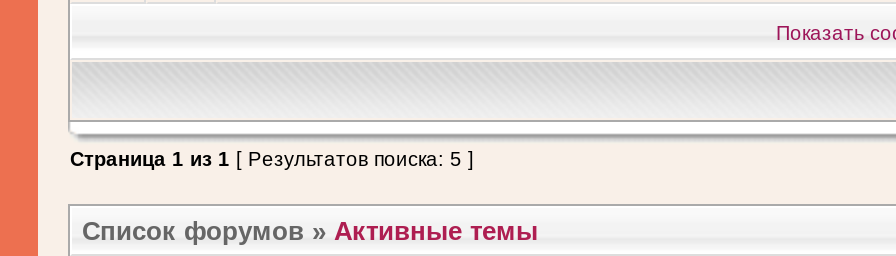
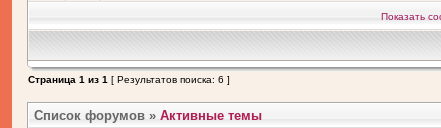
- Страница 1 из 1 [ Результатов поиска: 5 ]
+ Страница 1 из 1 [ Результатов поиска: 6 ]
